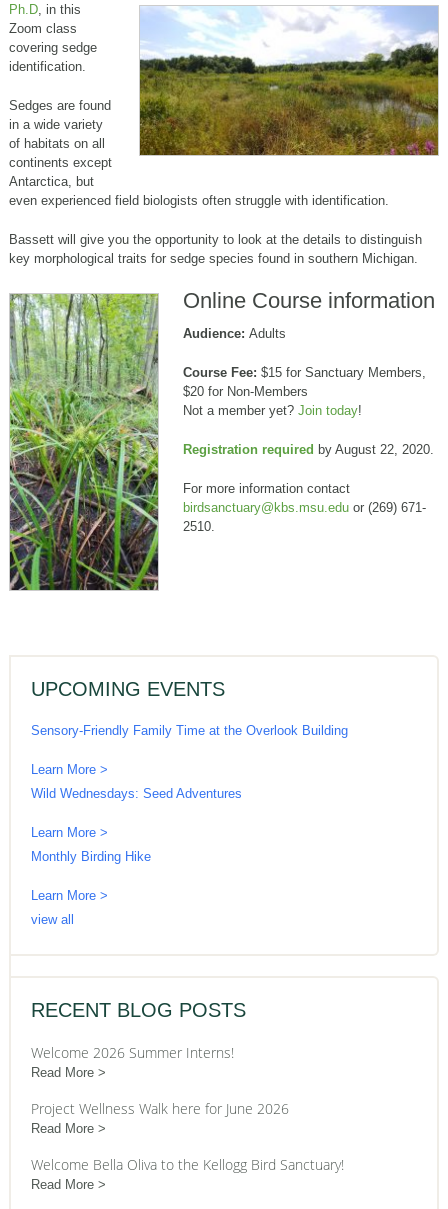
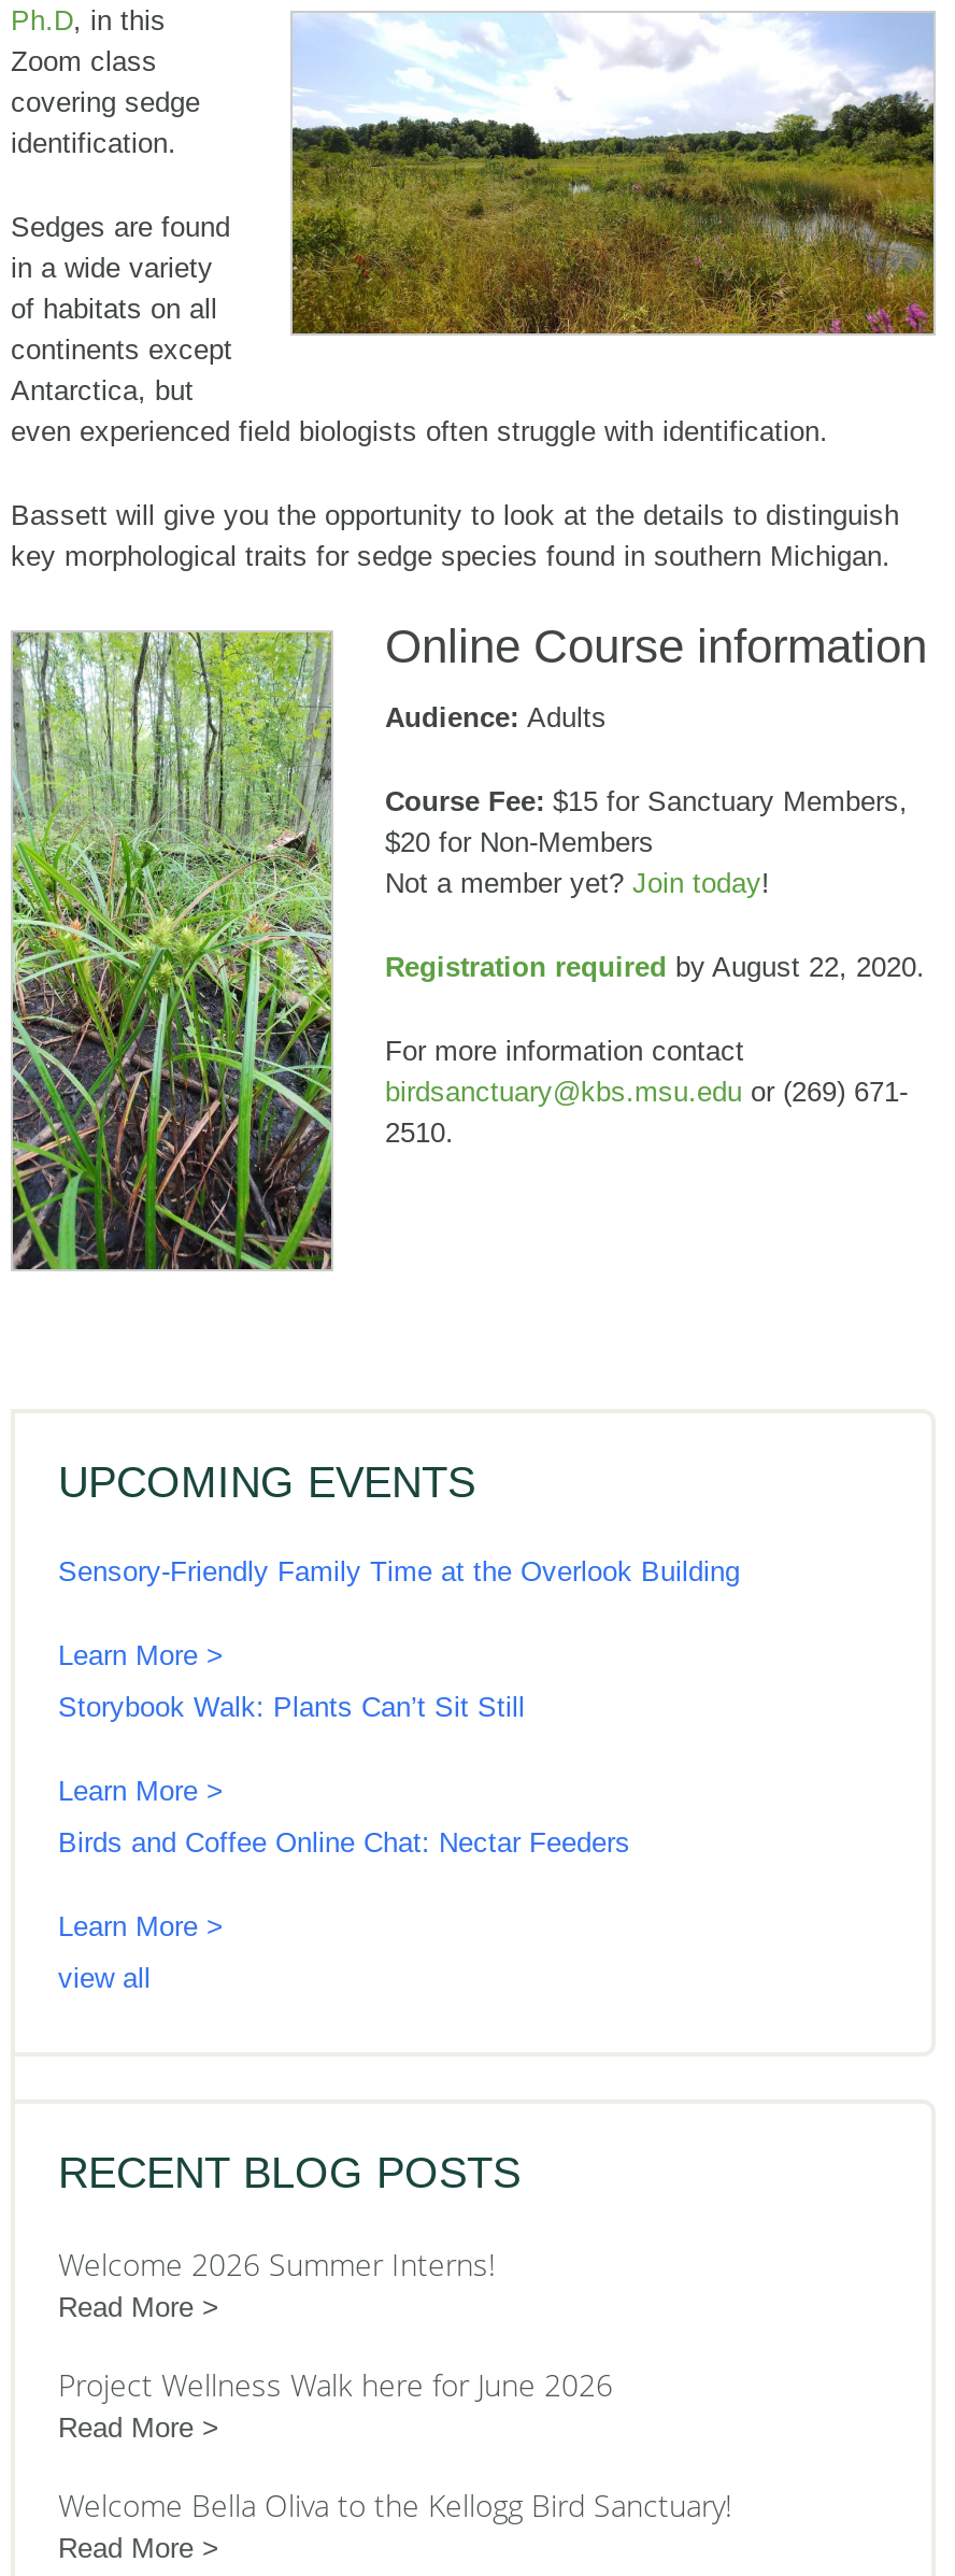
- Wild Wednesdays: Seed Adventures
+ Storybook Walk: Plants Can’t Sit Still

- Monthly Birding Hike
+ Birds and Coffee Online Chat: Nectar Feeders
